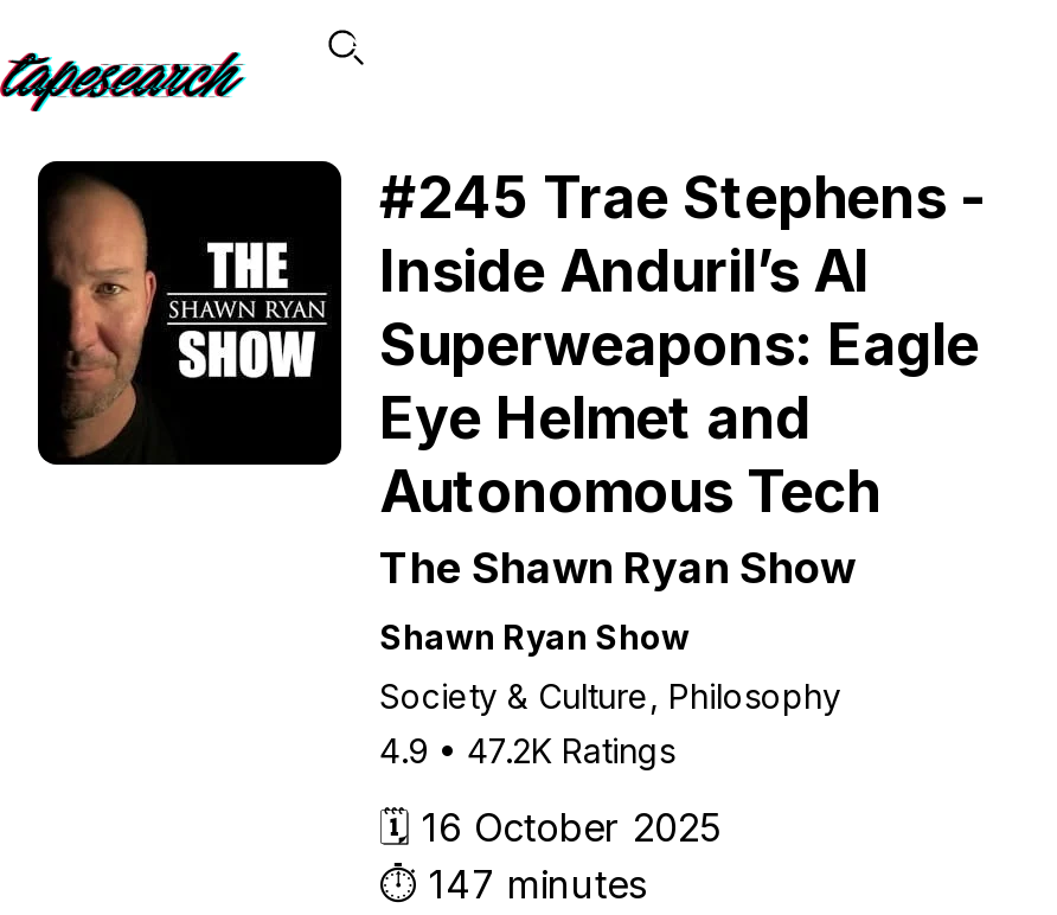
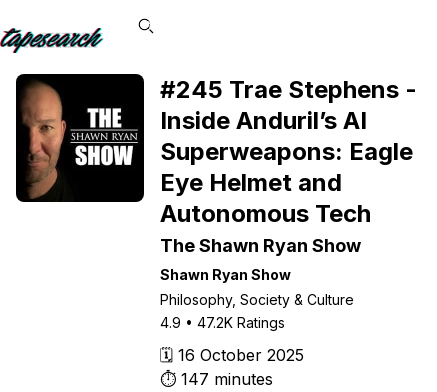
- Society & Culture, Philosophy
+ Philosophy, Society & Culture
